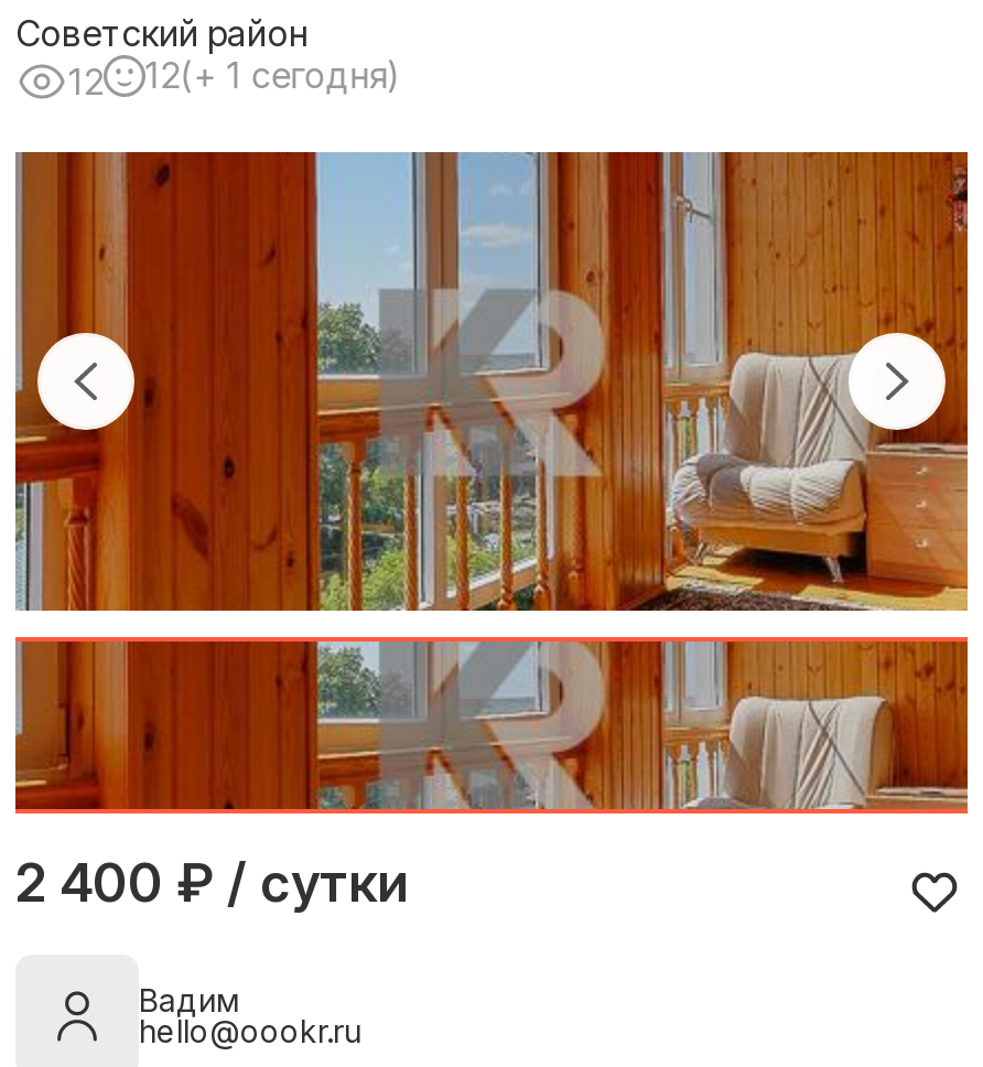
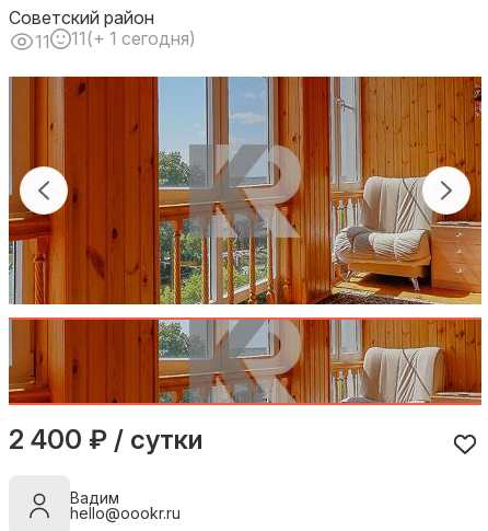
- 12
+ 11

- 12(+ 1 сегодня)
+ 11(+ 1 сегодня)
